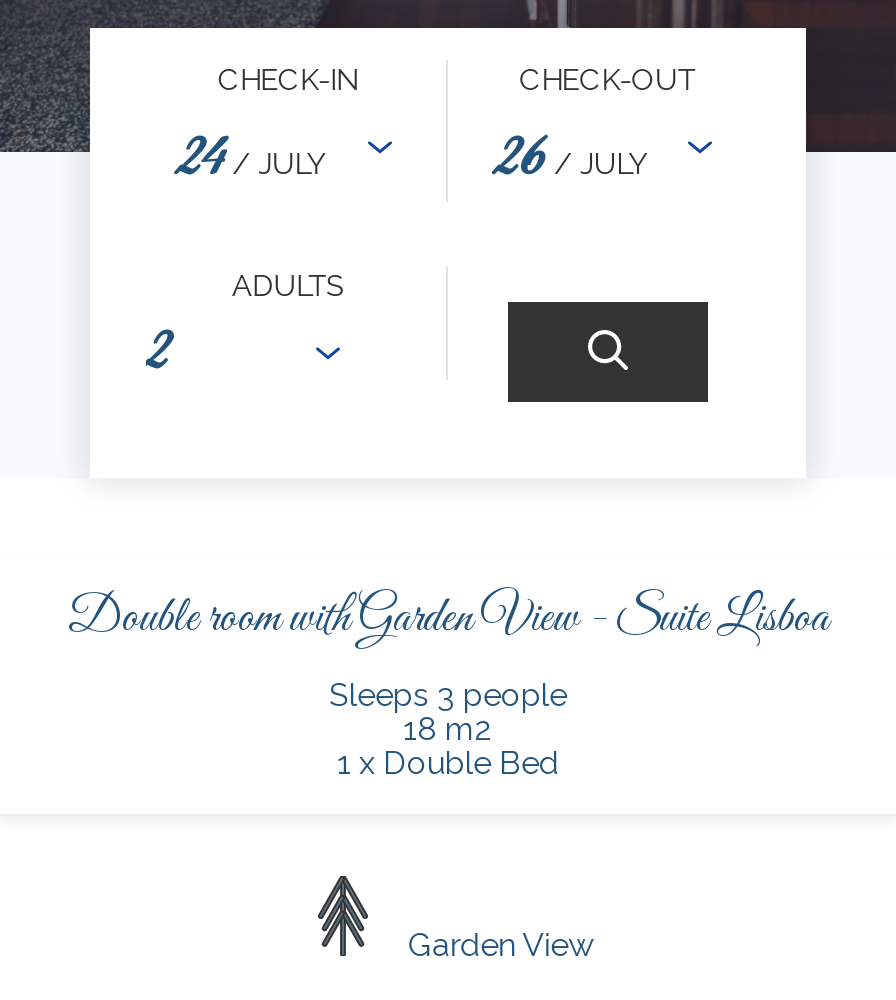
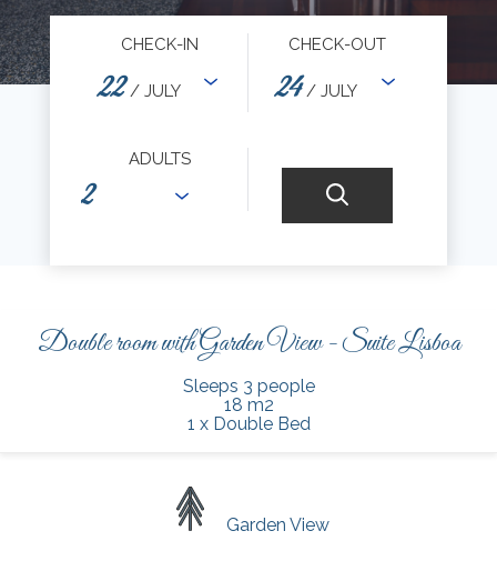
- 24 / JULY
+ 22 / JULY

- 26 / JULY
+ 24 / JULY
